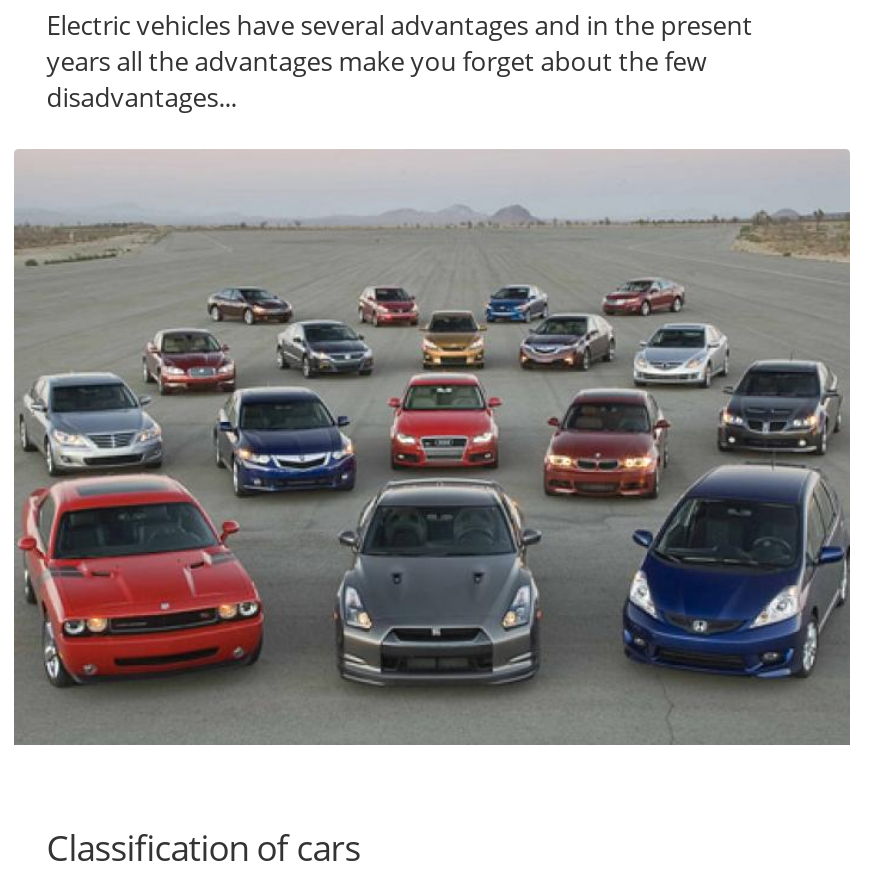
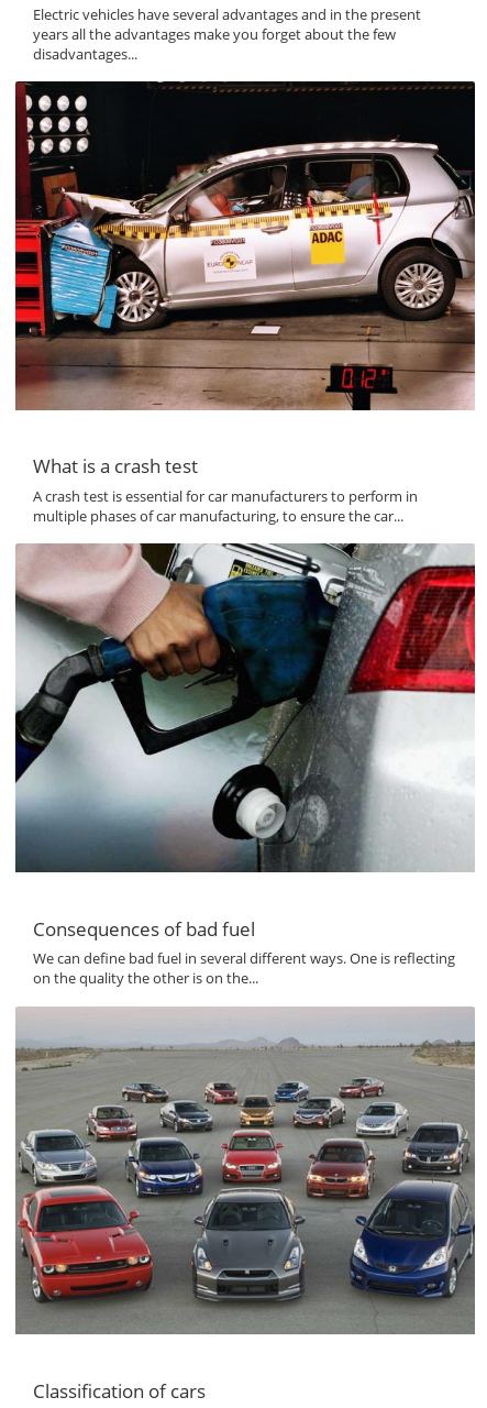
+ [image]
+ What is a crash test
+ A crash test is essential for car manufacturers to perform in
+ multiple phases of car manufacturing, to ensure the car...

+ [image]
+ Consequences of bad fuel
+ We can define bad fuel in several different ways. One is reflecting
+ on the quality the other is on the...
